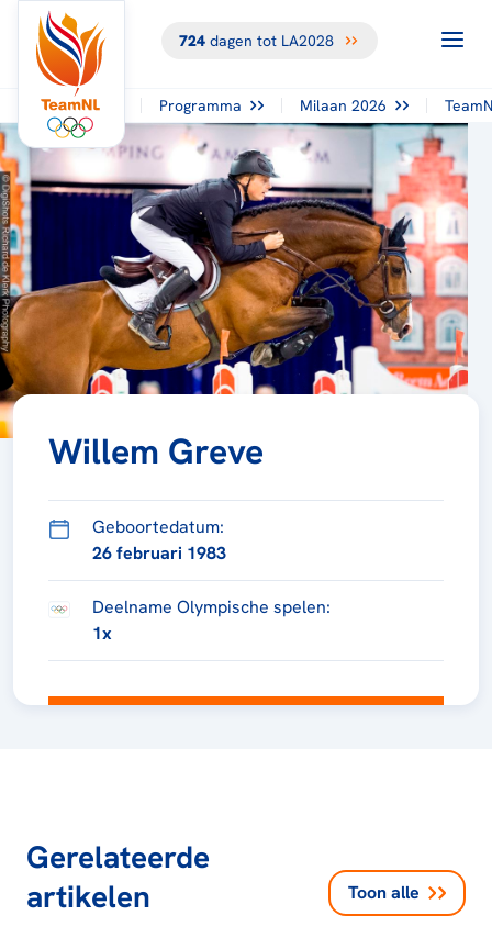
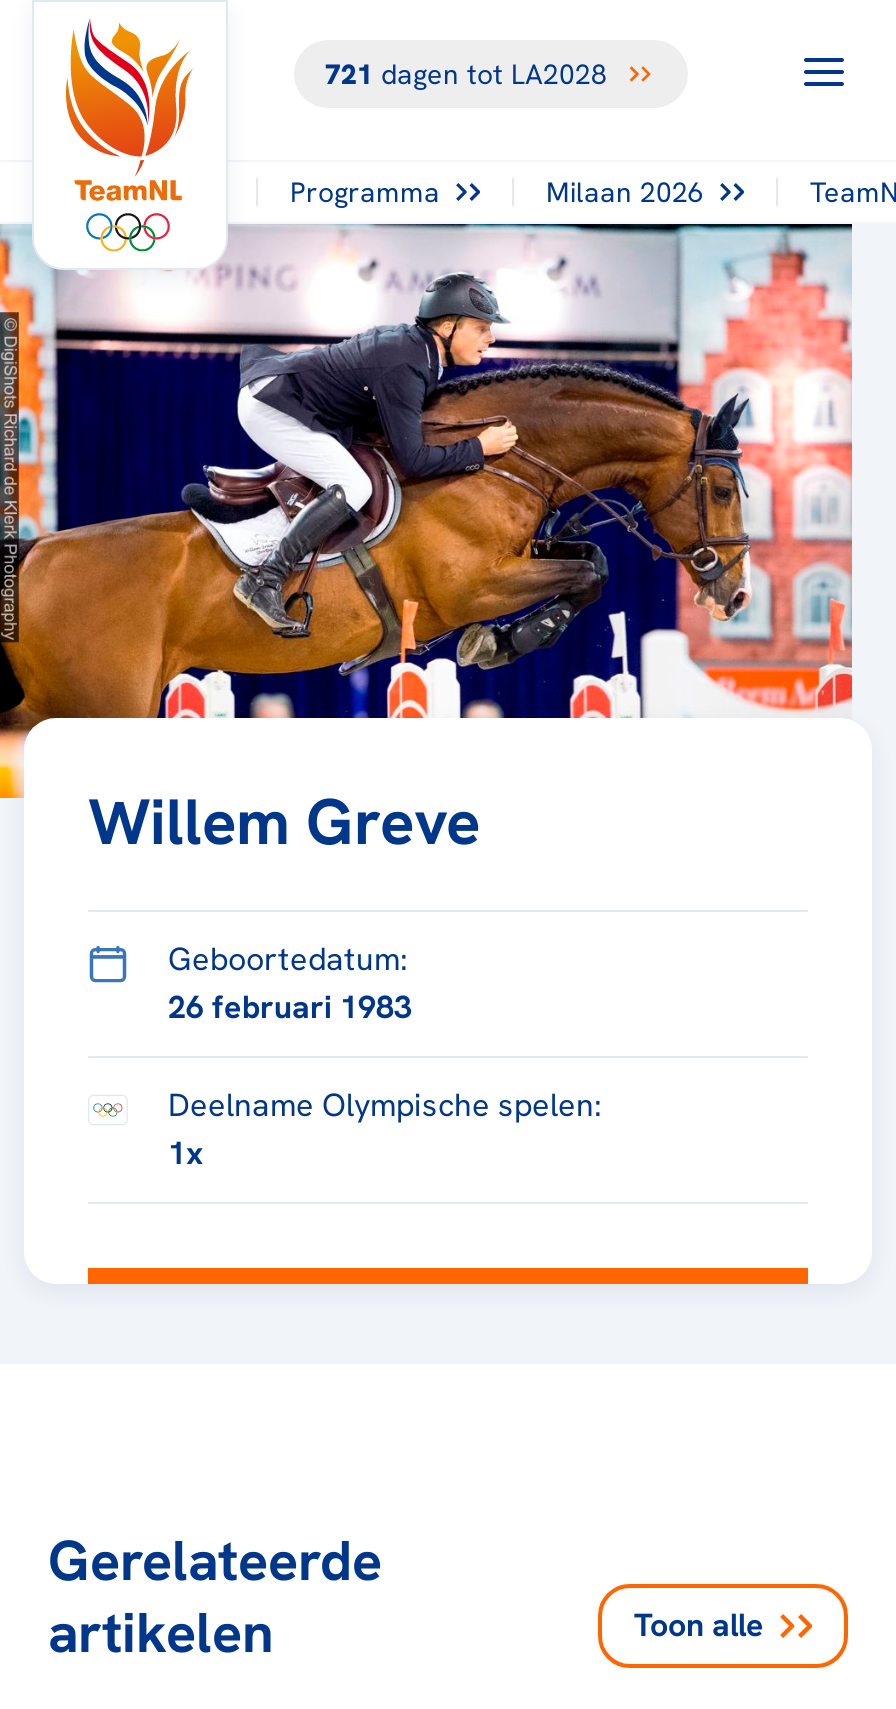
- 724 dagen tot LA2028
+ 721 dagen tot LA2028
